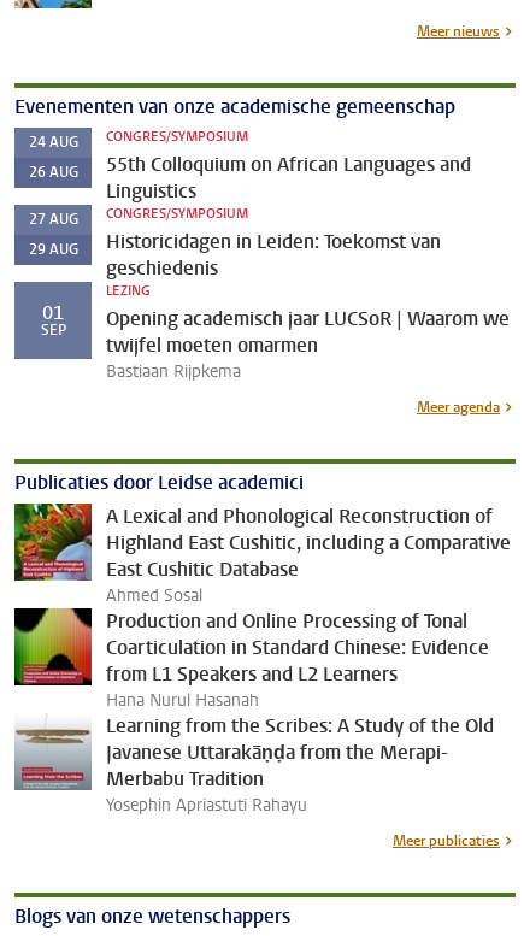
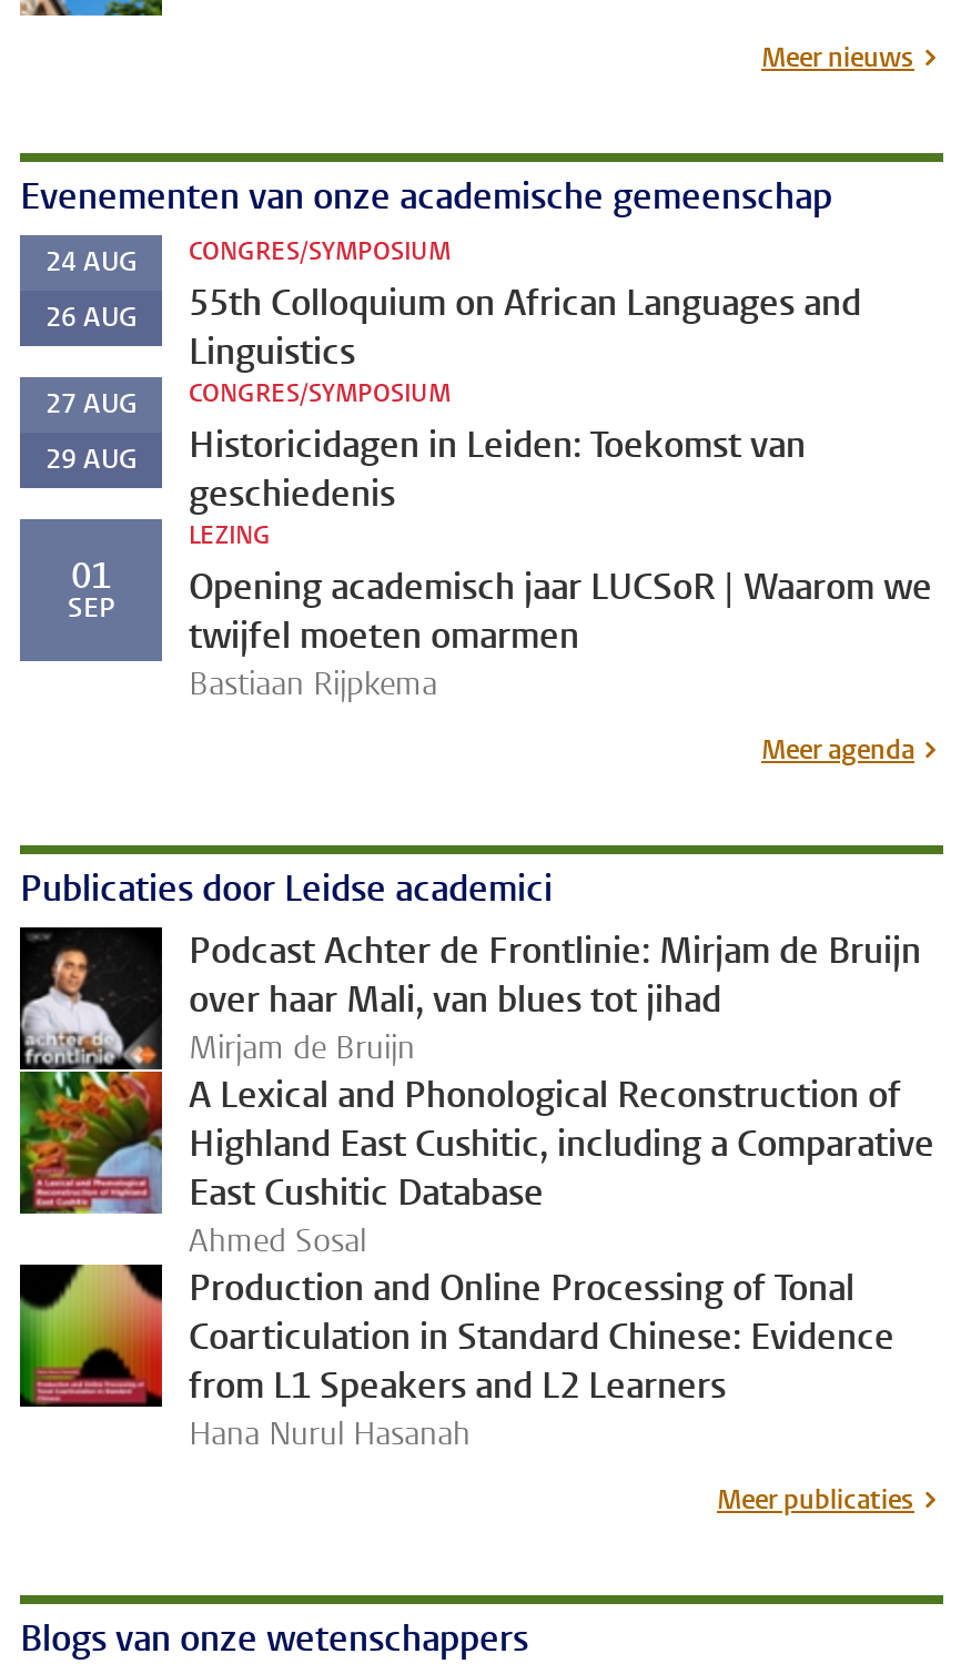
+ [image]
+ Podcast Achter de Frontlinie: Mirjam de Bruijn
+ over haar Mali, van blues tot jihad
+ Mirjam de Bruijn

moved down: [image] | A Lexical and Phonological Reconstruction of | Highland East Cushitic, including a Comparative | ... | from L1 Speakers and L2 Learners | Hana Nurul Hasanah

- [image]
- Learning from the Scribes: A Study of the Old
- Javanese Uttarakāṇḍa from the Merapi-
- Merbabu Tradition
- Yosephin Apriastuti Rahayu
